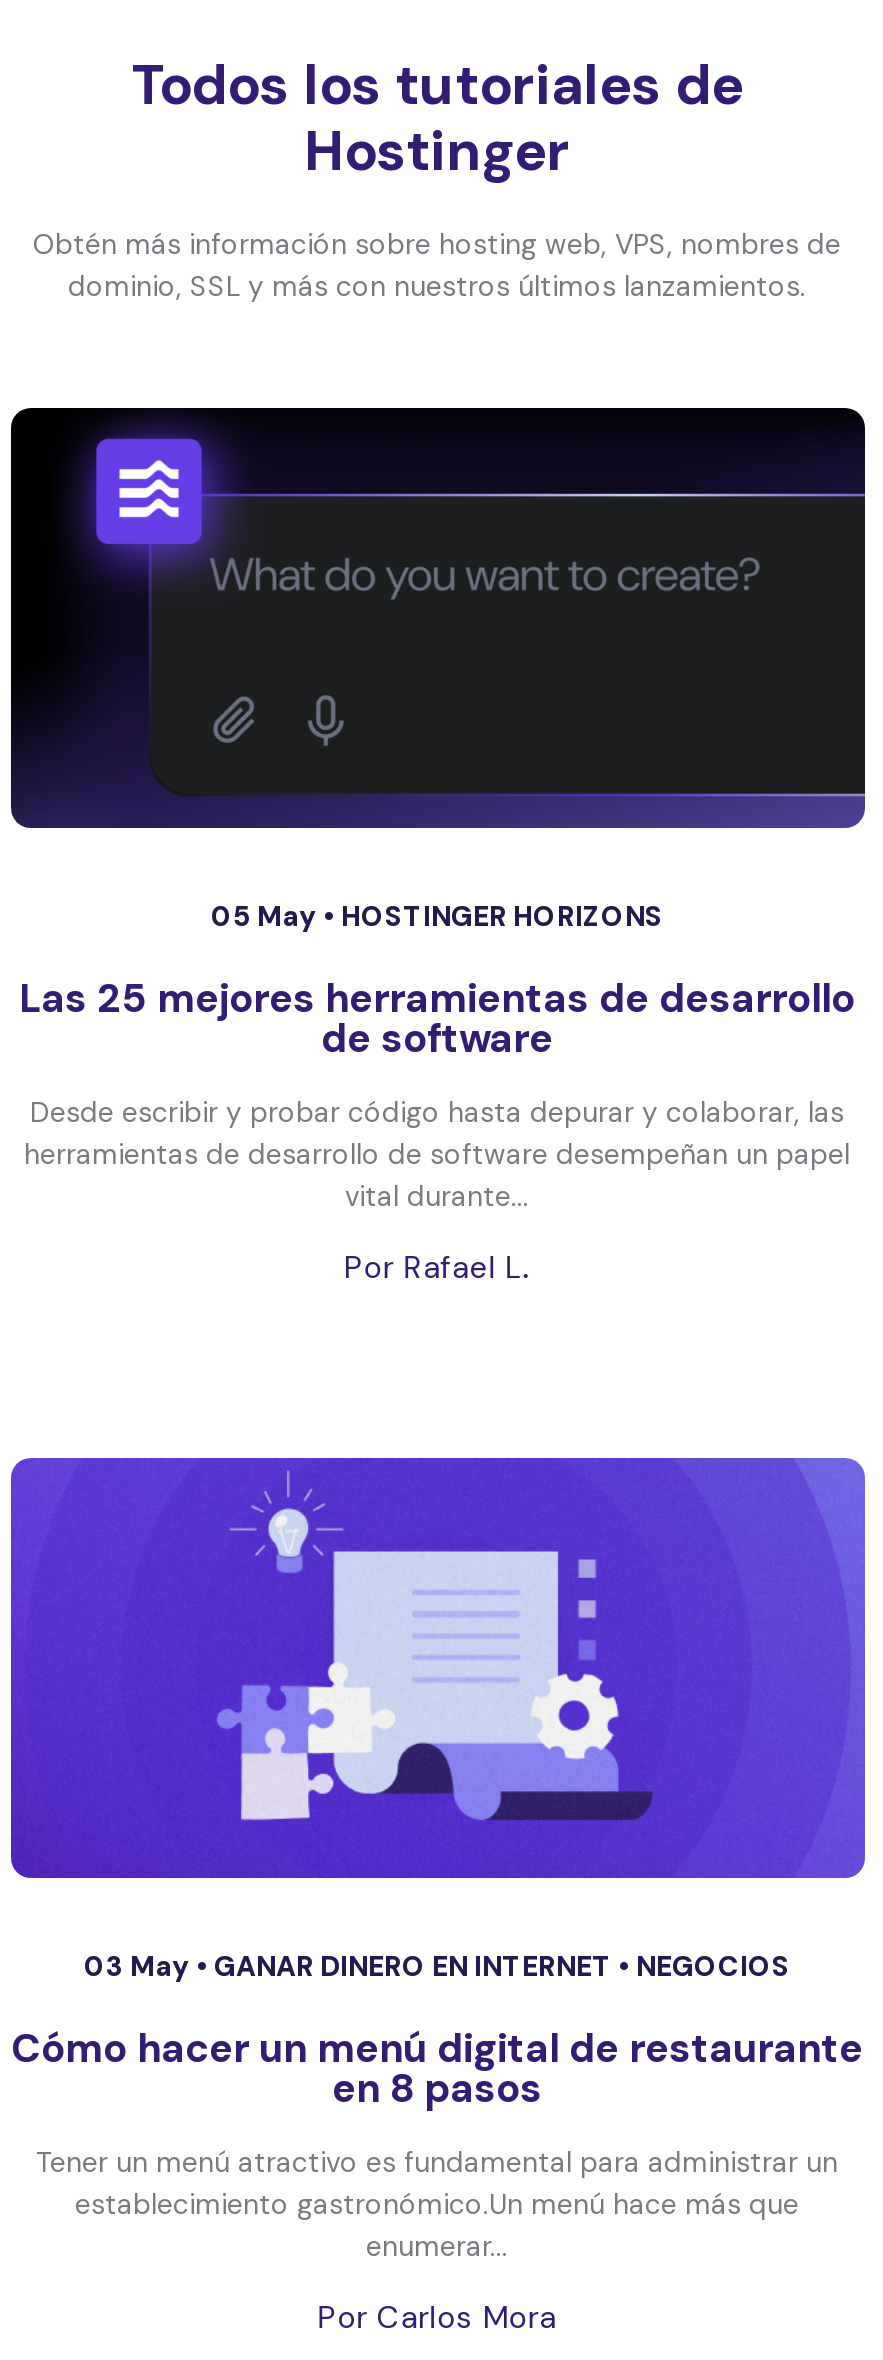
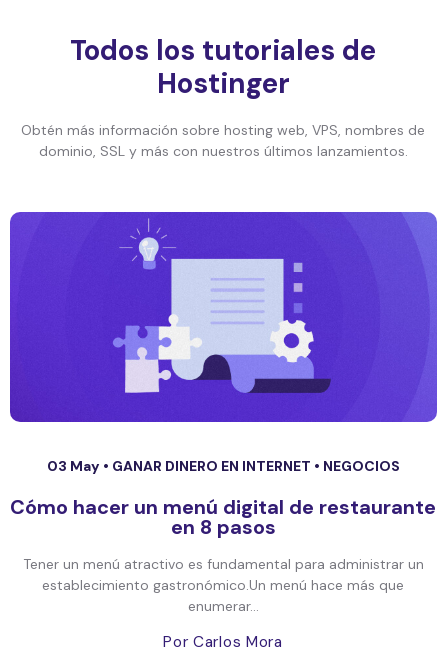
- [image]
- 05 May • HOSTINGER HORIZONS
- Las 25 mejores herramientas de desarrollo
- de software
- Desde escribir y probar código hasta depurar y colaborar, las
- herramientas de desarrollo de software desempeñan un papel
- vital durante...
- Por Rafael L.
